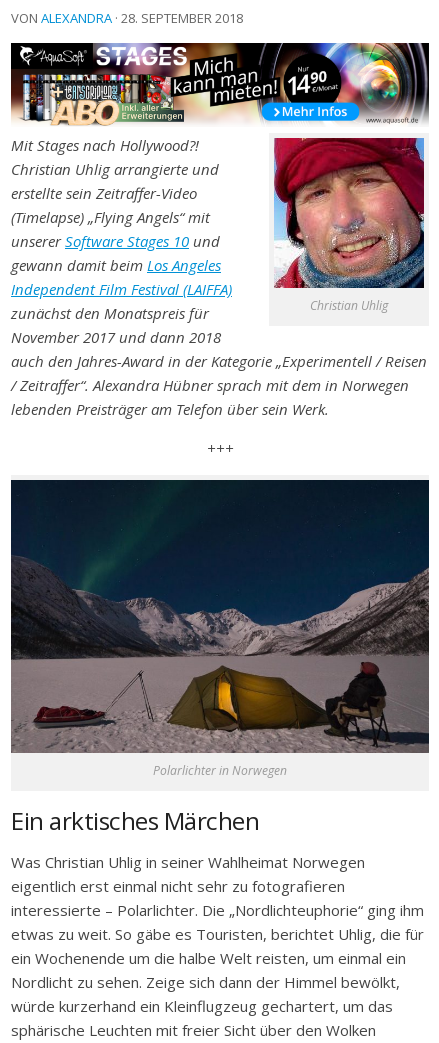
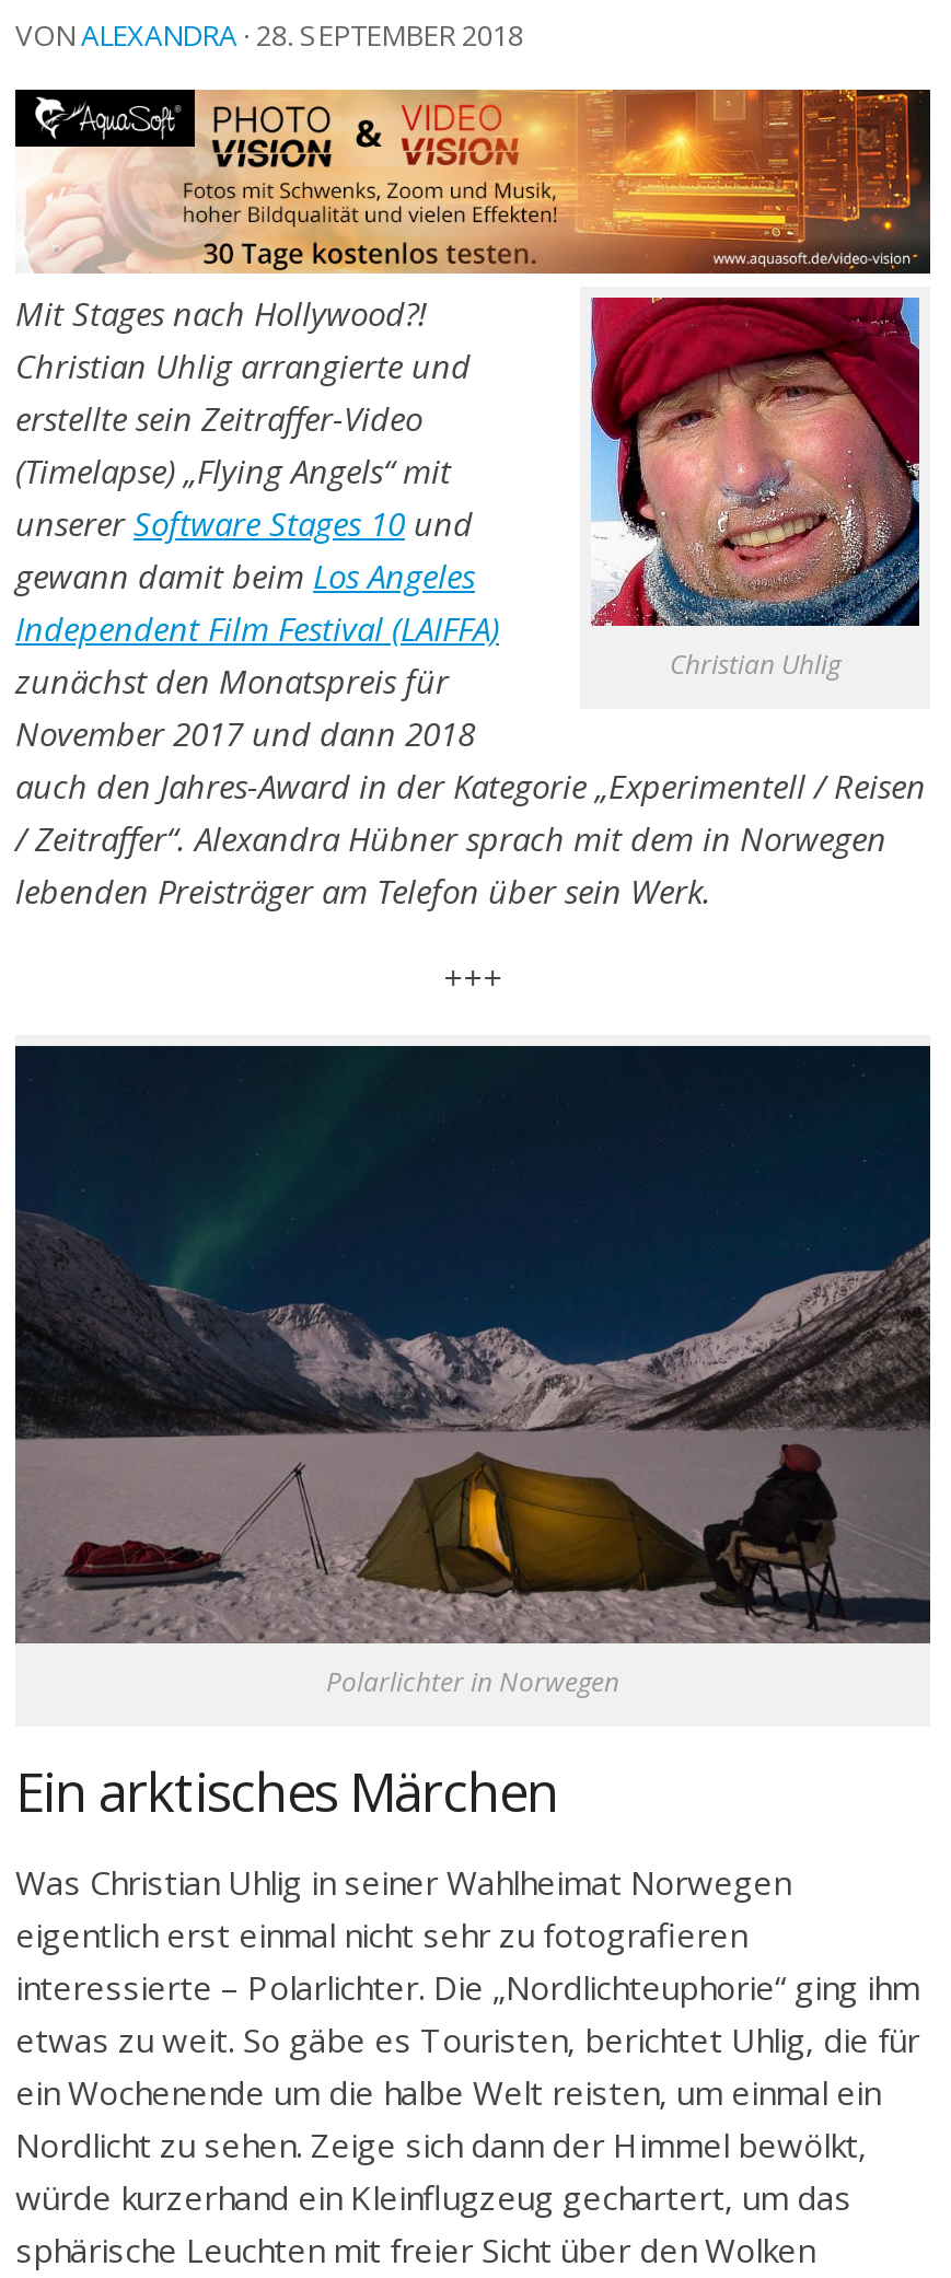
- [image]
+ [image]
